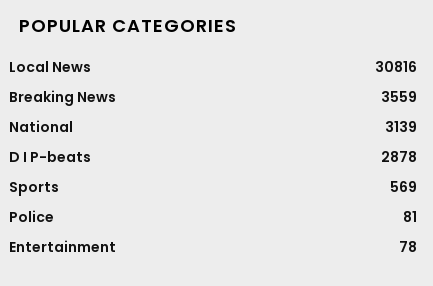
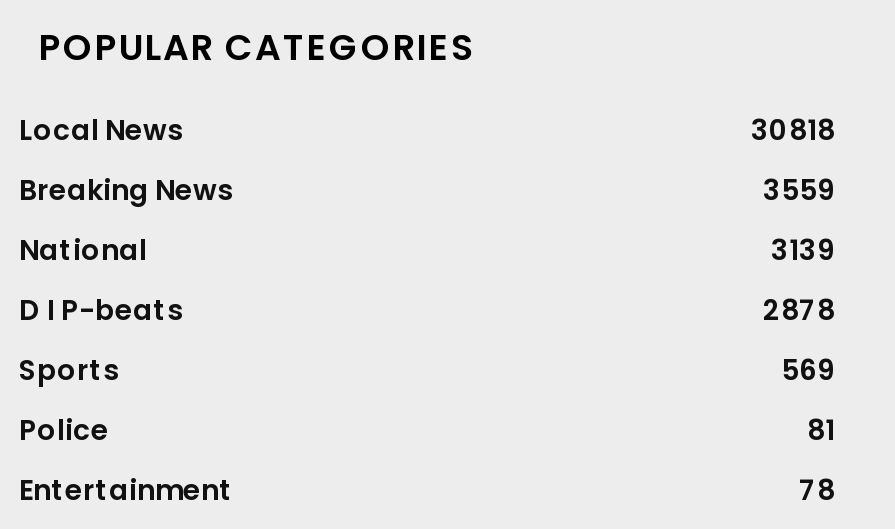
- 30816
+ 30818
